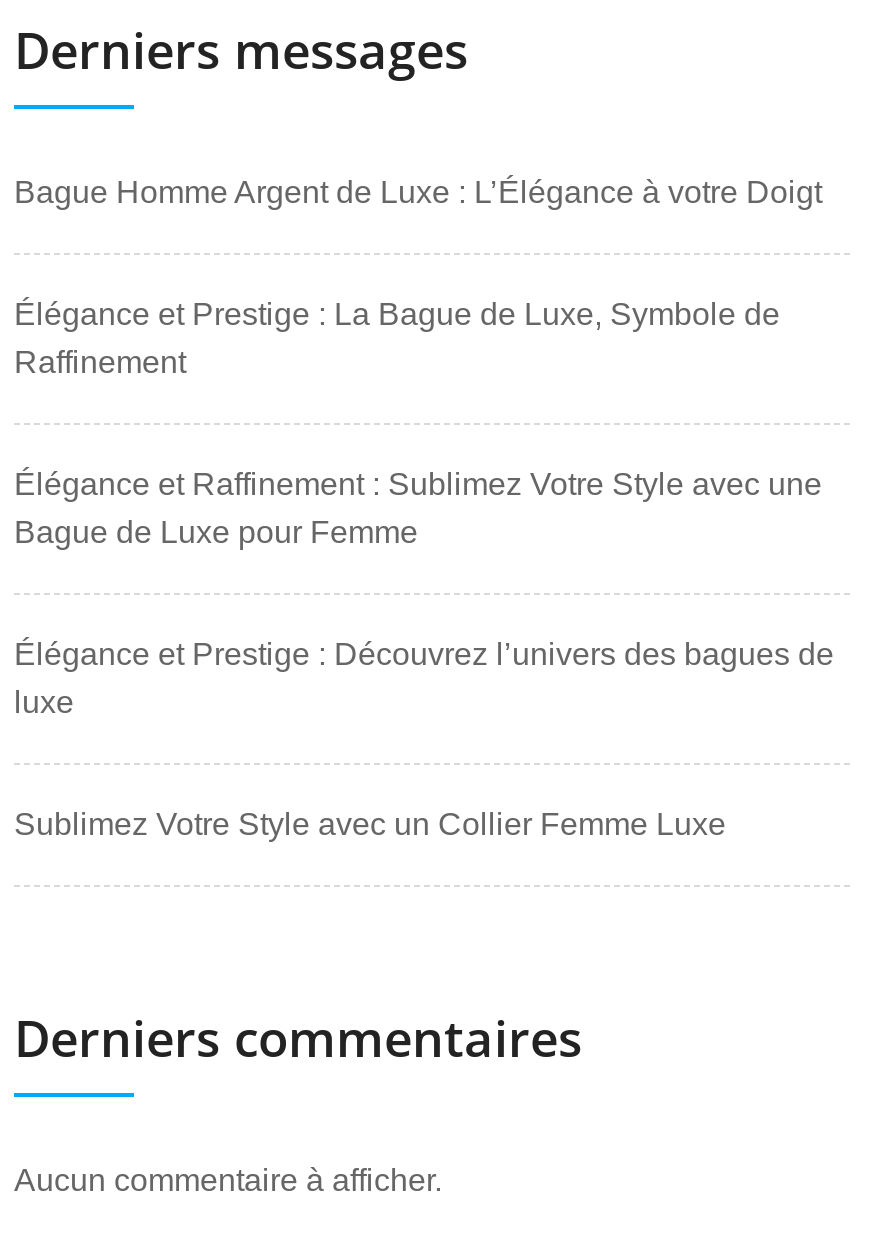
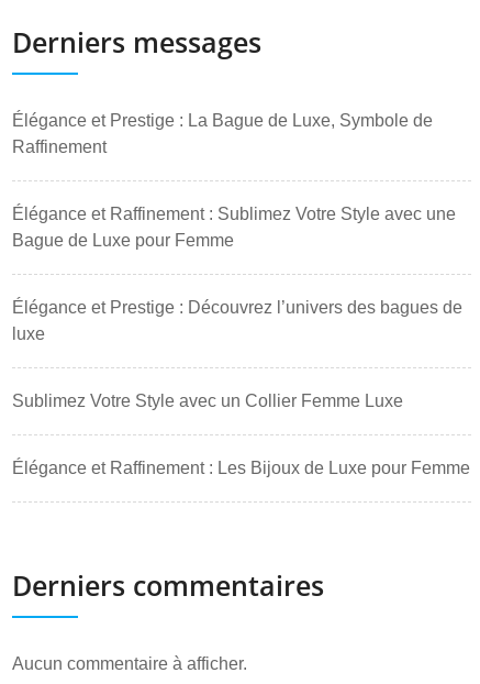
- Bague Homme Argent de Luxe : L’Élégance à votre Doigt

moved up: Élégance et Prestige : La Bague de Luxe, Symbole de | Raffinement | Élégance et Raffinement : Sublimez Votre Style avec une | Bague de Luxe pour Femme | Élégance et Prestige : Découvrez l’univers des bagues de | luxe | Sublimez Votre Style avec un Collier Femme Luxe

+ Élégance et Raffinement : Les Bijoux de Luxe pour Femme
